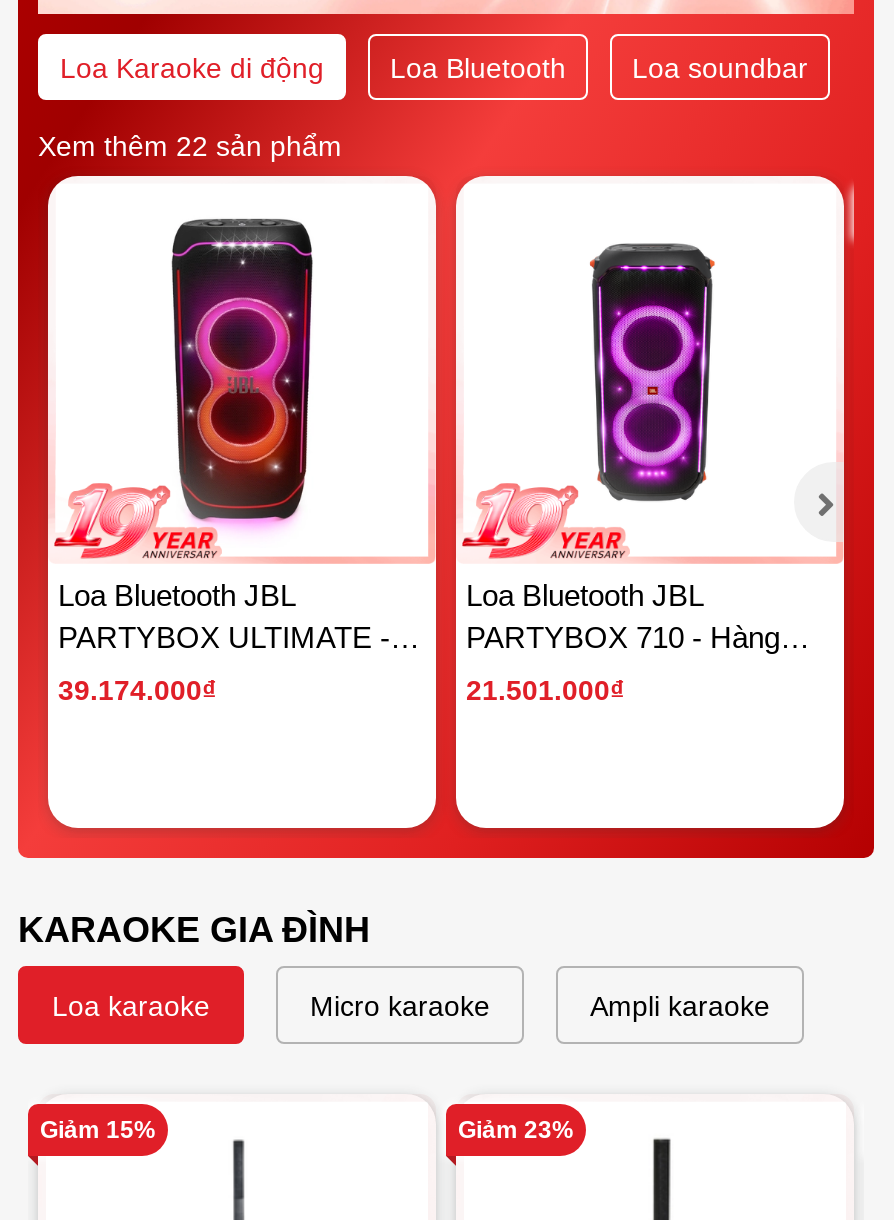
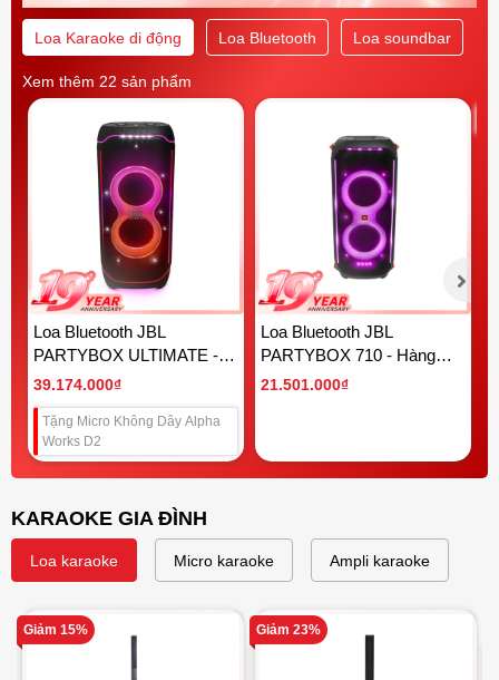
+ Tặng Micro Không Dây Alpha
+ Works D2
